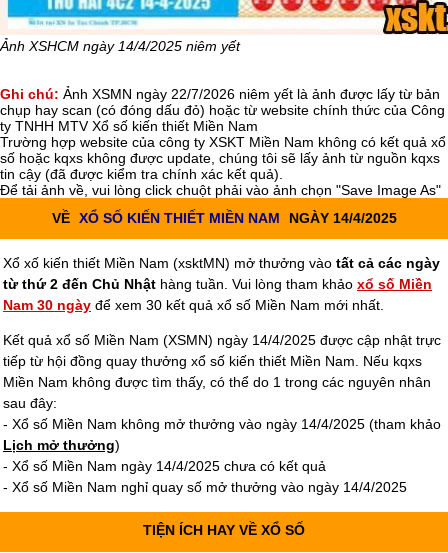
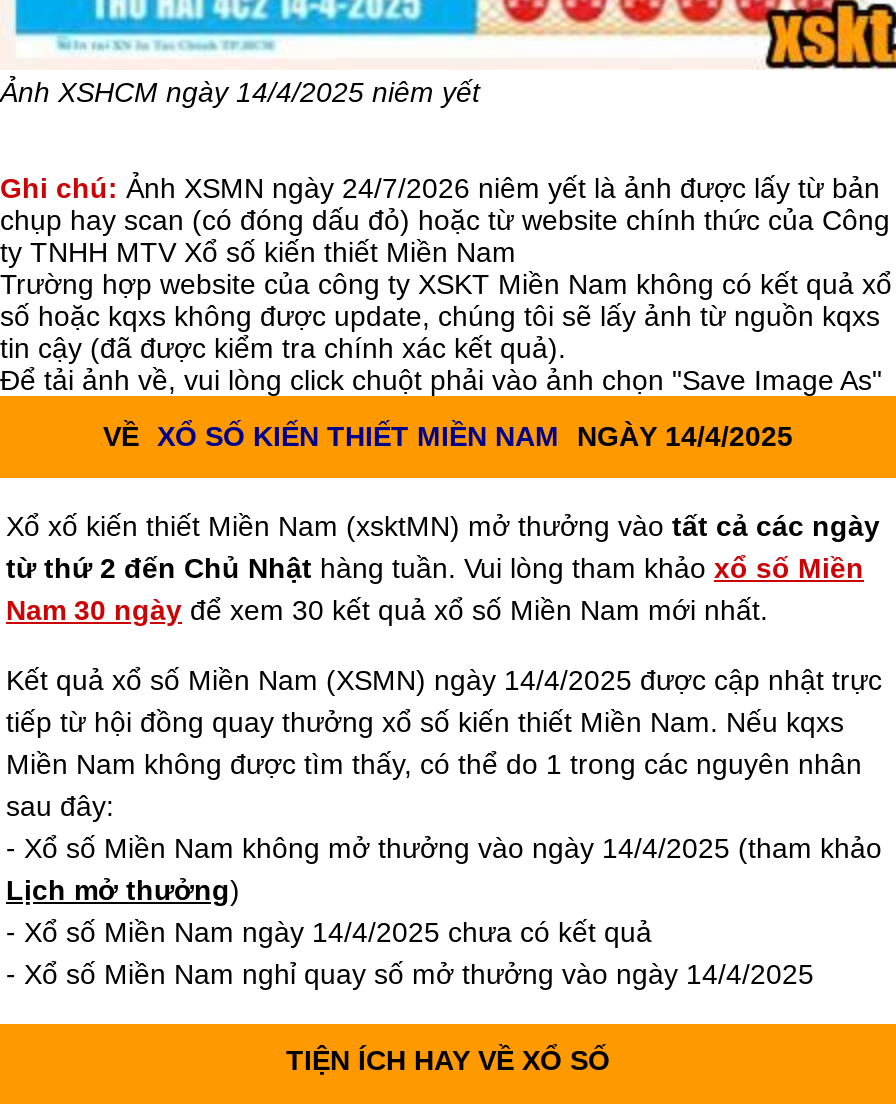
- Ghi chú: Ảnh XSMN ngày 22/7/2026 niêm yết là ảnh được lấy từ bản
+ Ghi chú: Ảnh XSMN ngày 24/7/2026 niêm yết là ảnh được lấy từ bản
